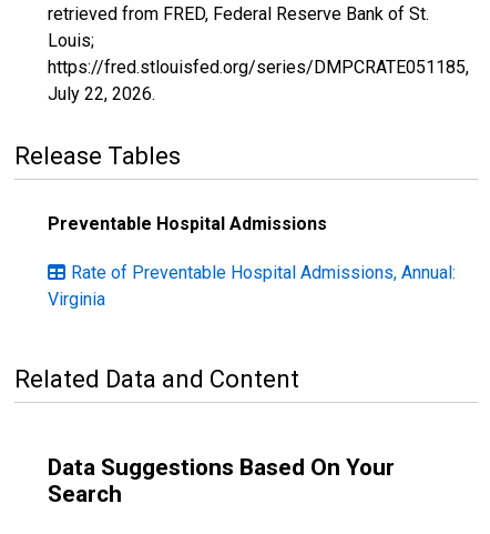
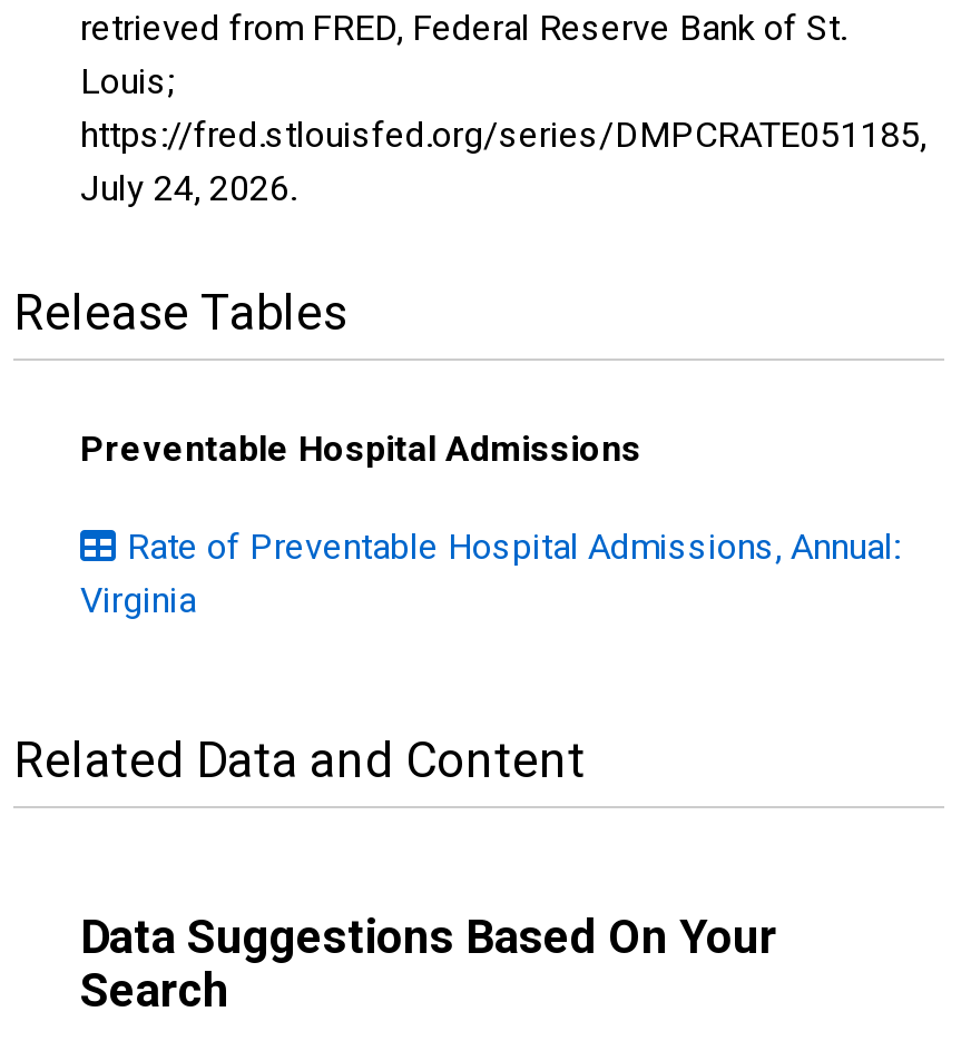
- July 22, 2026.
+ July 24, 2026.
